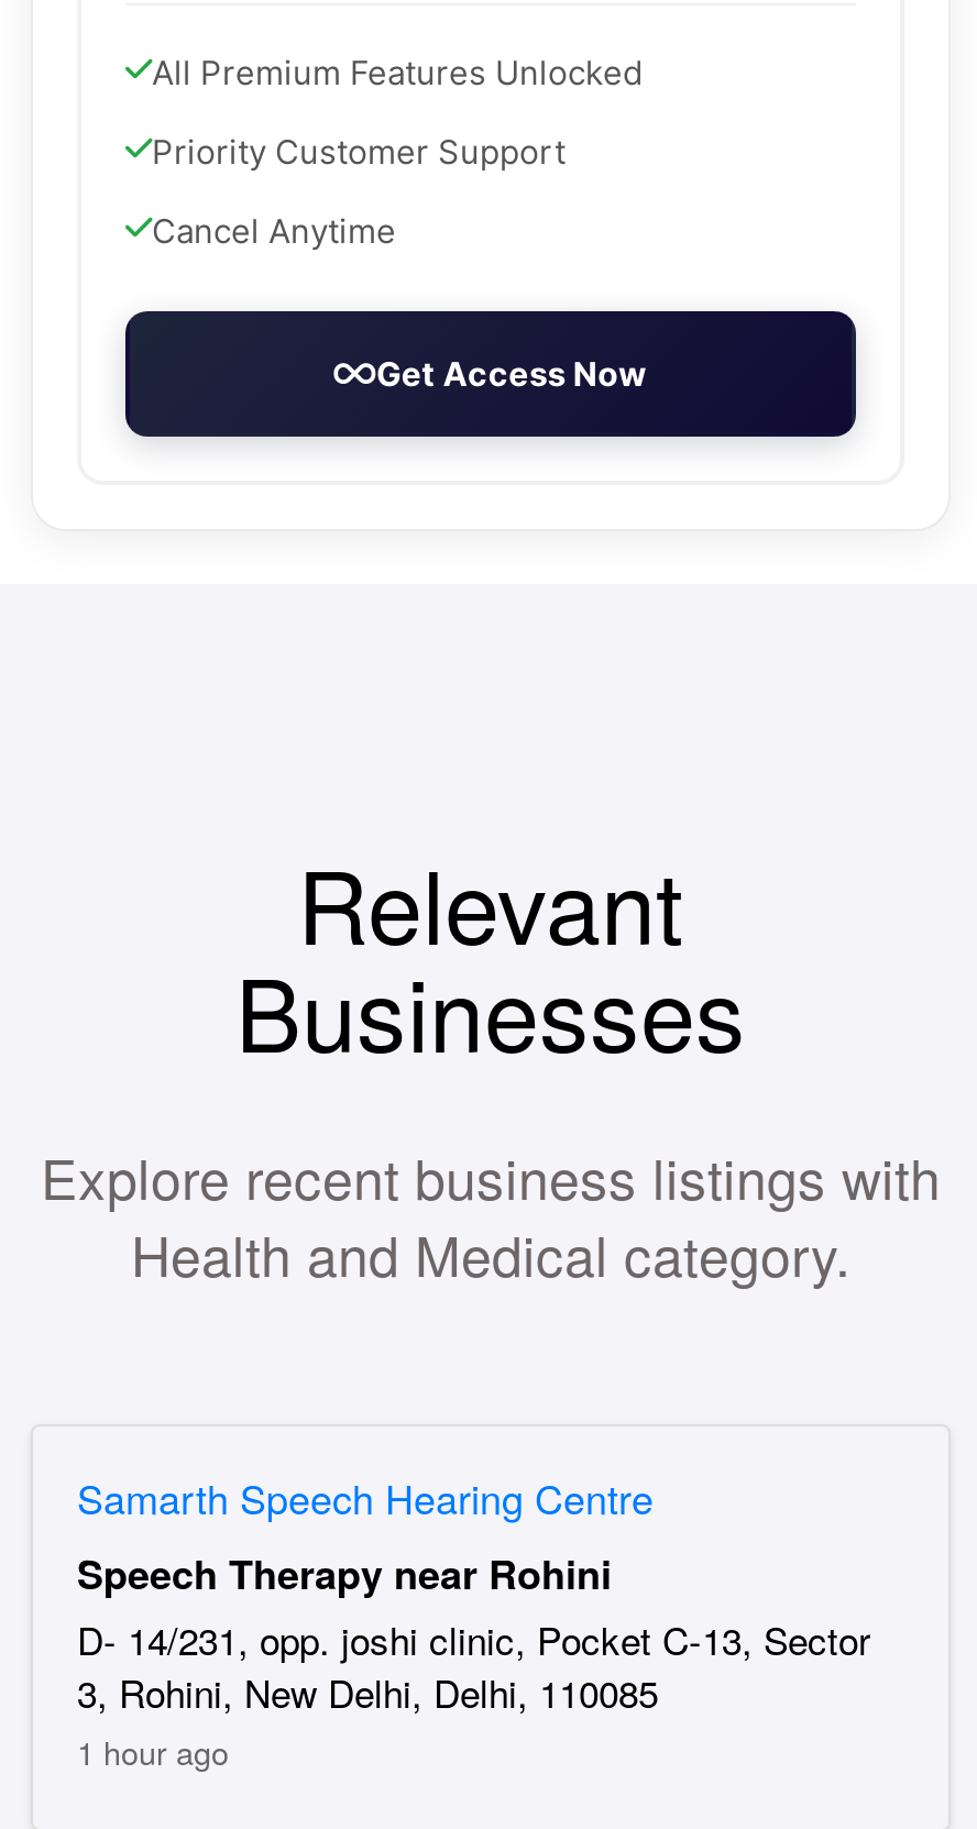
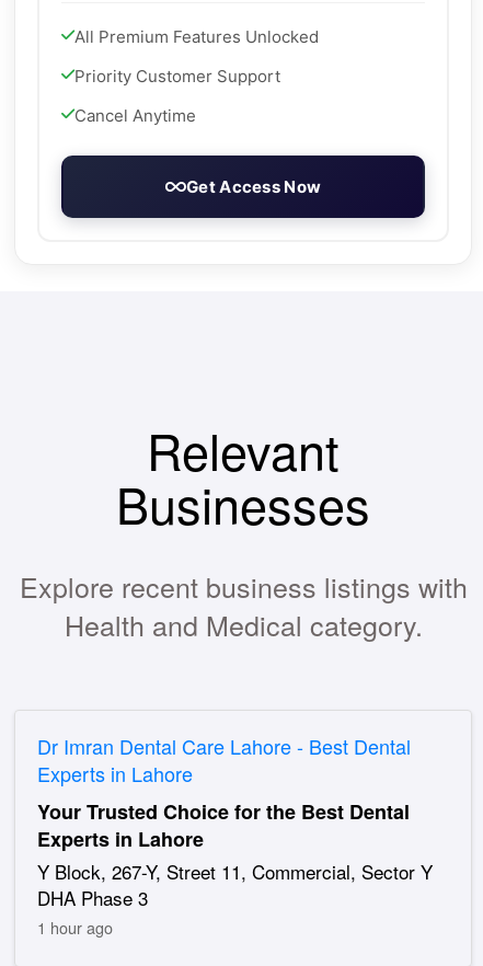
- Samarth Speech Hearing Centre
- Speech Therapy near Rohini
- D- 14/231, opp. joshi clinic, Pocket C-13, Sector
- 3, Rohini, New Delhi, Delhi, 110085
+ Dr Imran Dental Care Lahore - Best Dental
+ Experts in Lahore
+ Your Trusted Choice for the Best Dental
+ Experts in Lahore
+ Y Block, 267-Y, Street 11, Commercial, Sector Y
+ DHA Phase 3
